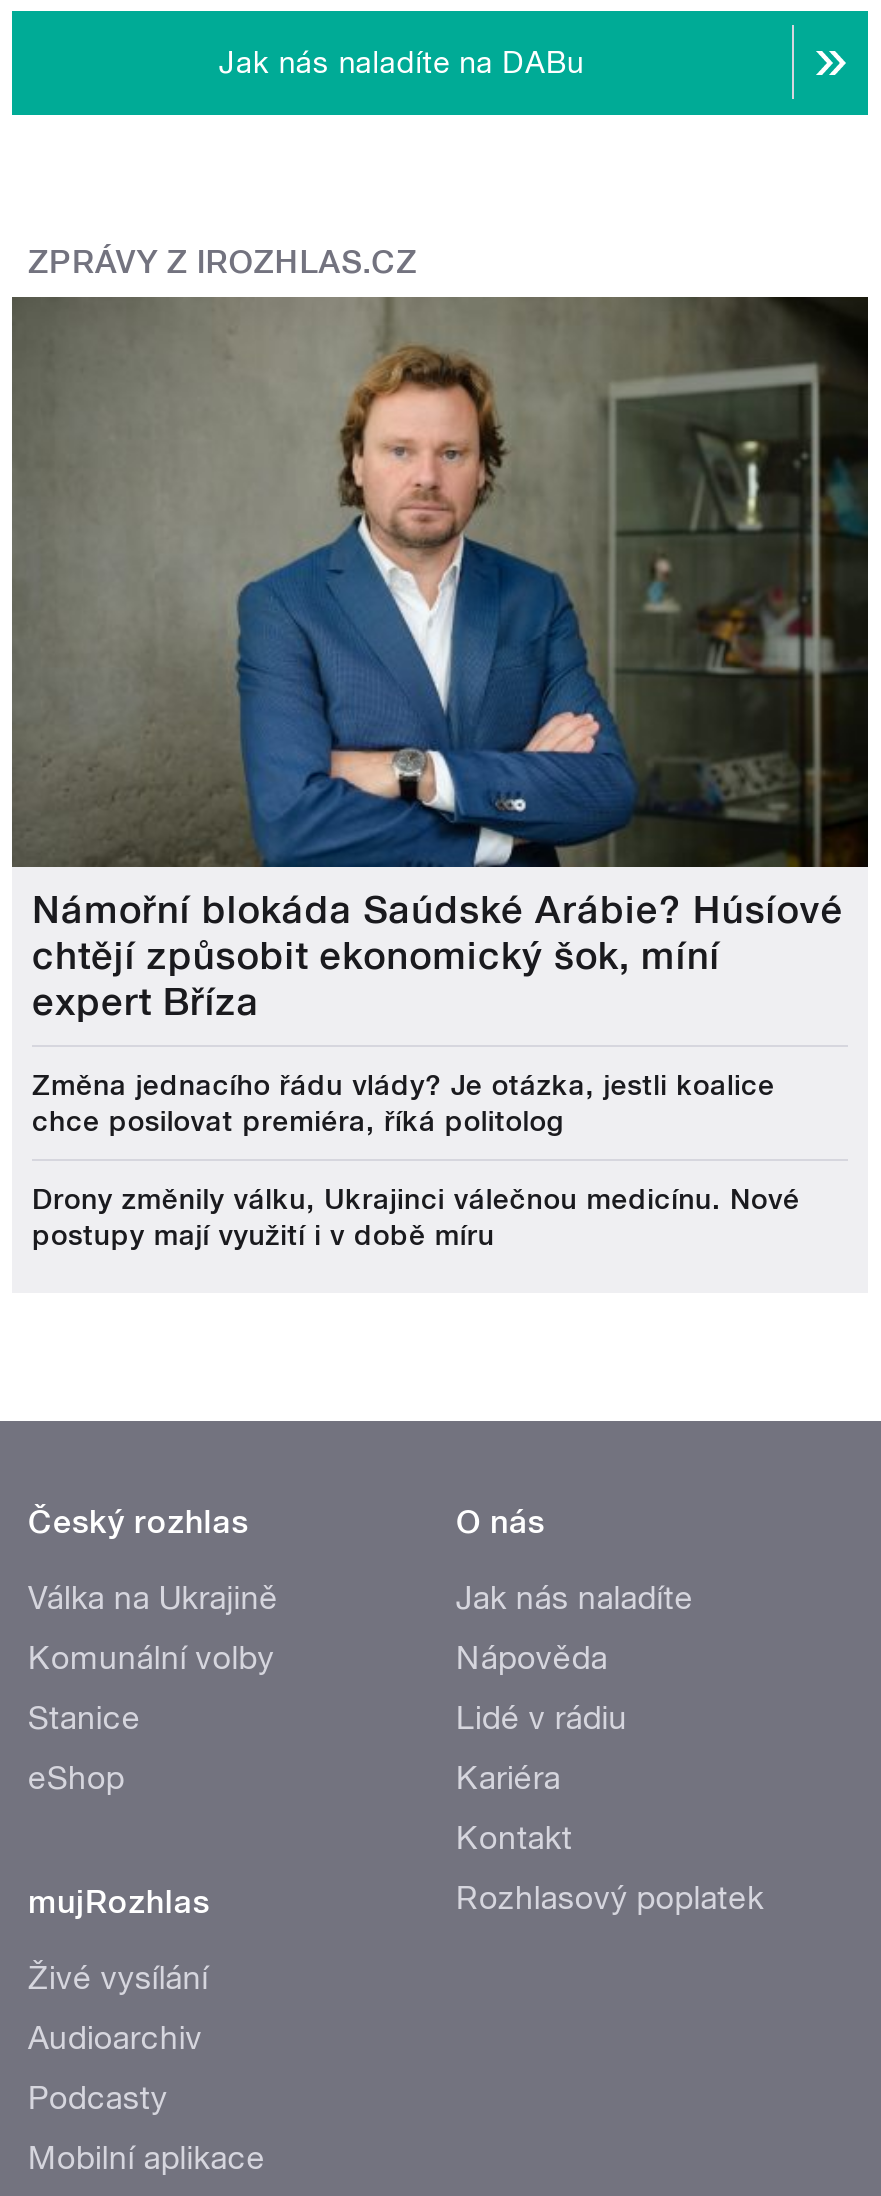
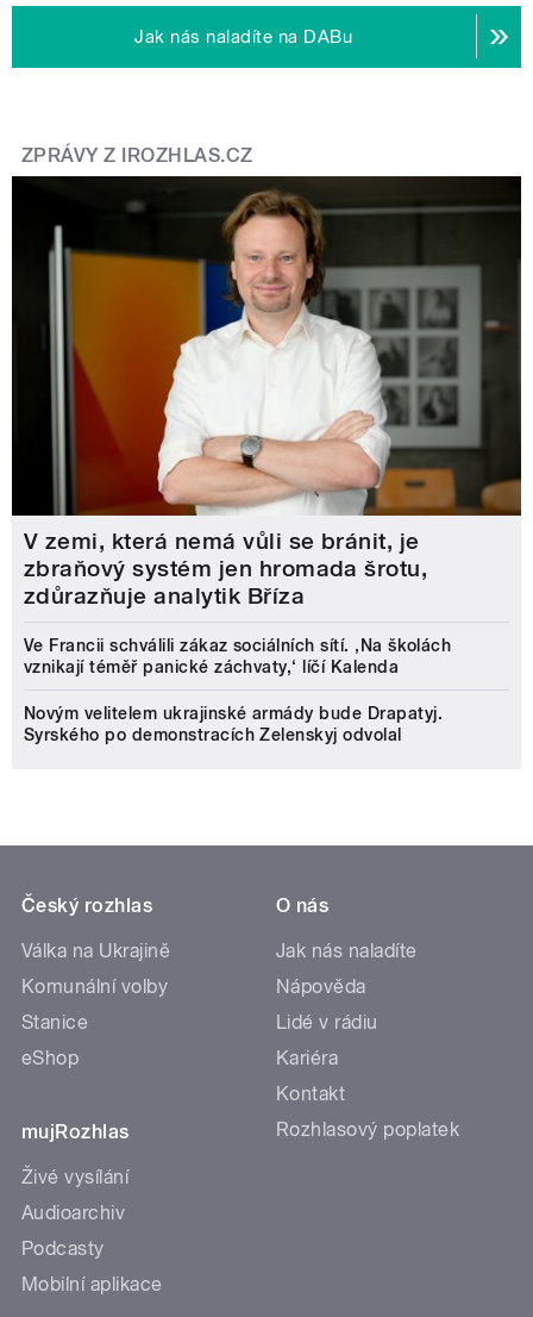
- [image]
- Námořní blokáda Saúdské Arábie? Húsíové
- chtějí způsobit ekonomický šok, míní
- expert Bříza
+ [image]
+ V zemi, která nemá vůli se bránit, je
+ zbraňový systém jen hromada šrotu,
+ zdůrazňuje analytik Bříza

- Změna jednacího řádu vlády? Je otázka, jestli koalice
- chce posilovat premiéra, říká politolog
+ Ve Francii schválili zákaz sociálních sítí. ‚Na školách
+ vznikají téměř panické záchvaty,‘ líčí Kalenda

- Drony změnily válku, Ukrajinci válečnou medicínu. Nové
- postupy mají využití i v době míru
+ Novým velitelem ukrajinské armády bude Drapatyj.
+ Syrského po demonstracích Zelenskyj odvolal
